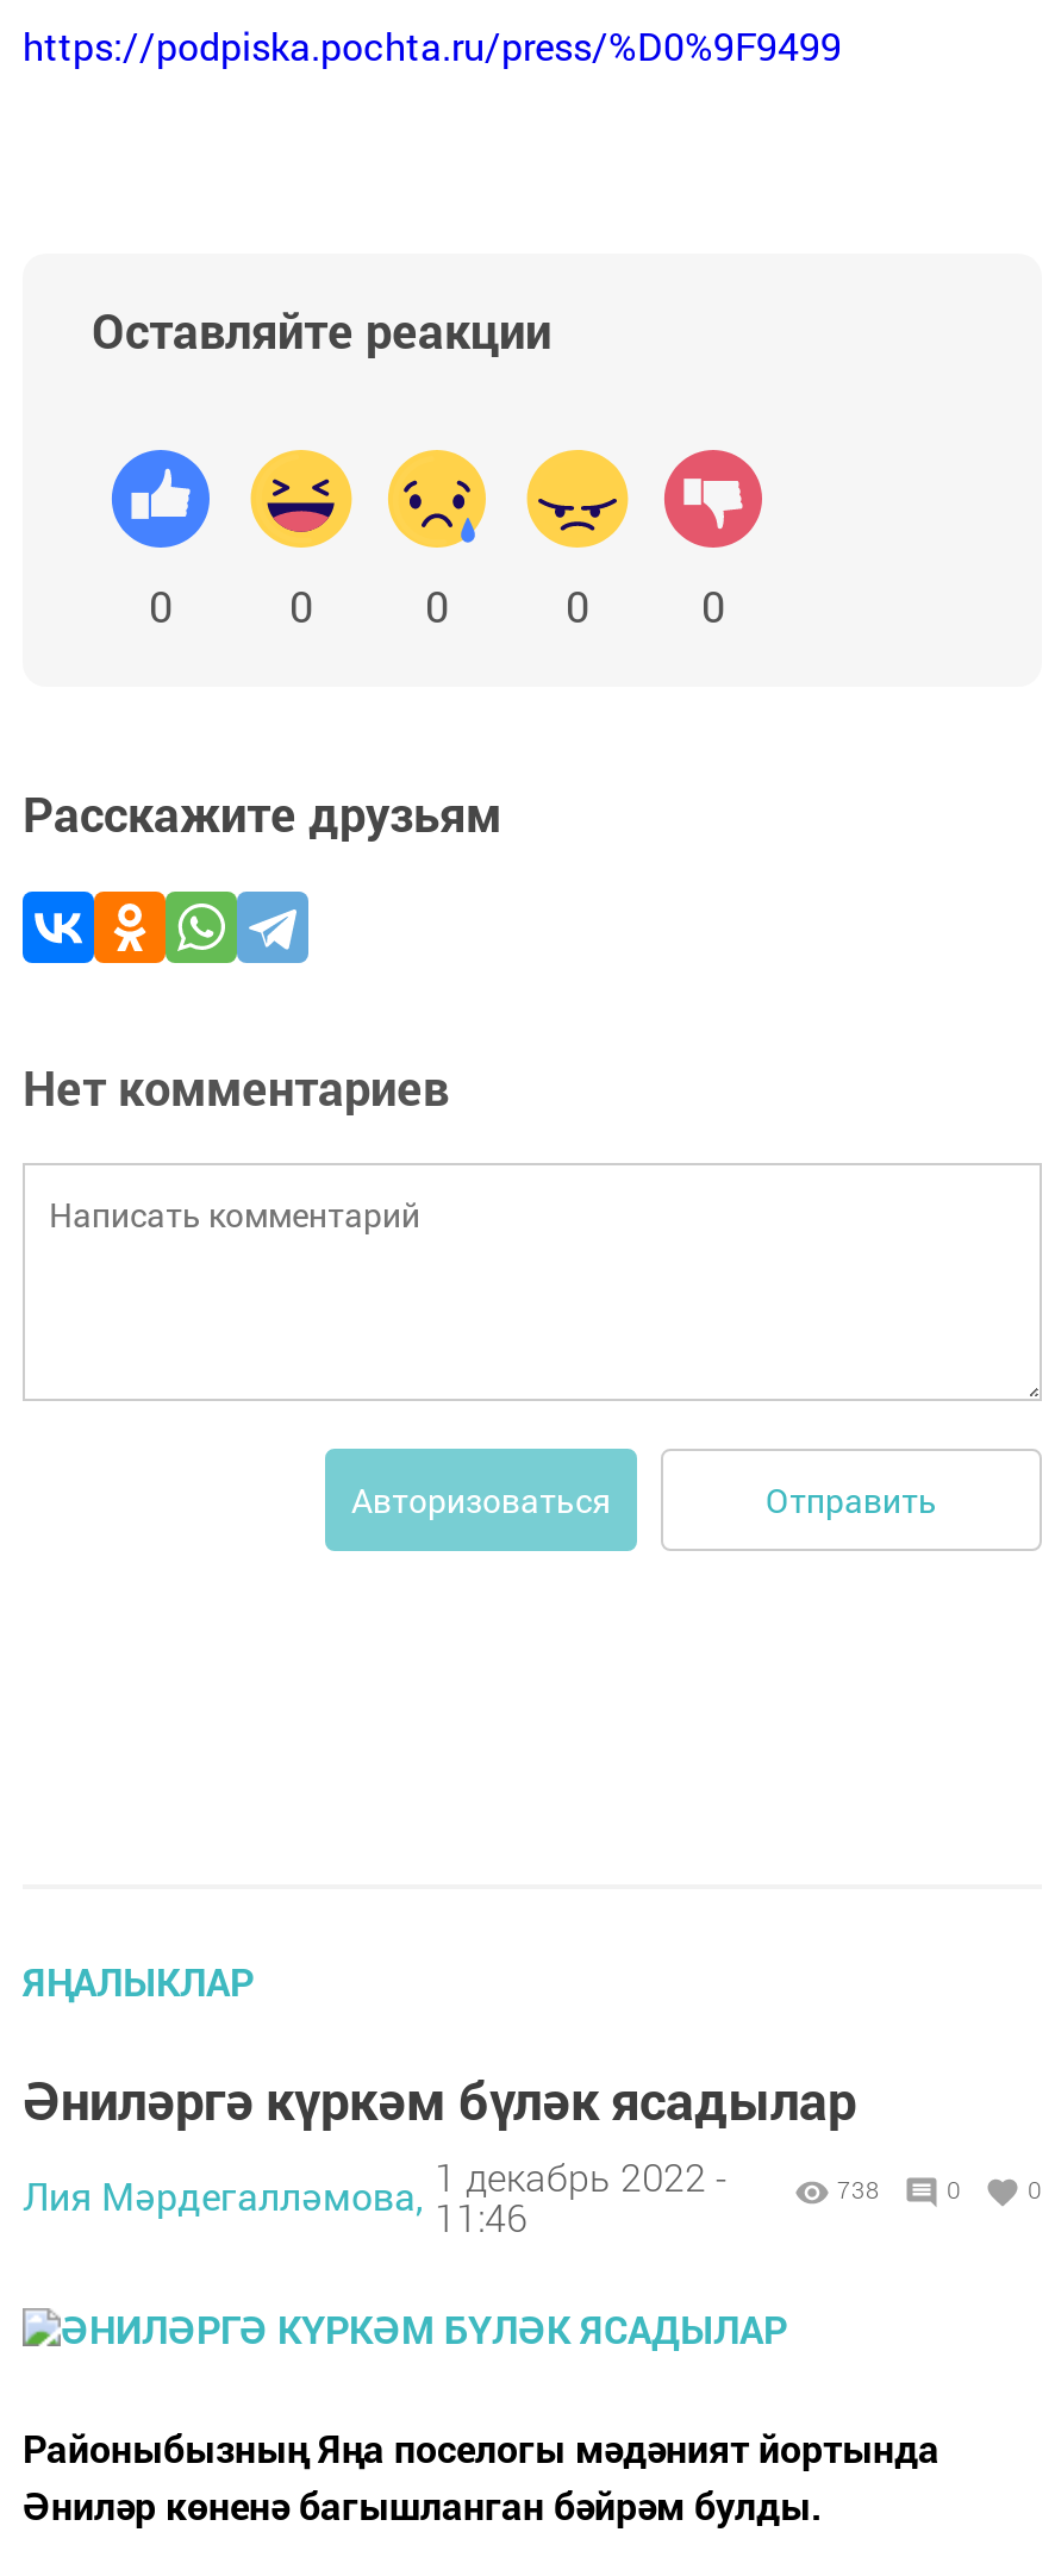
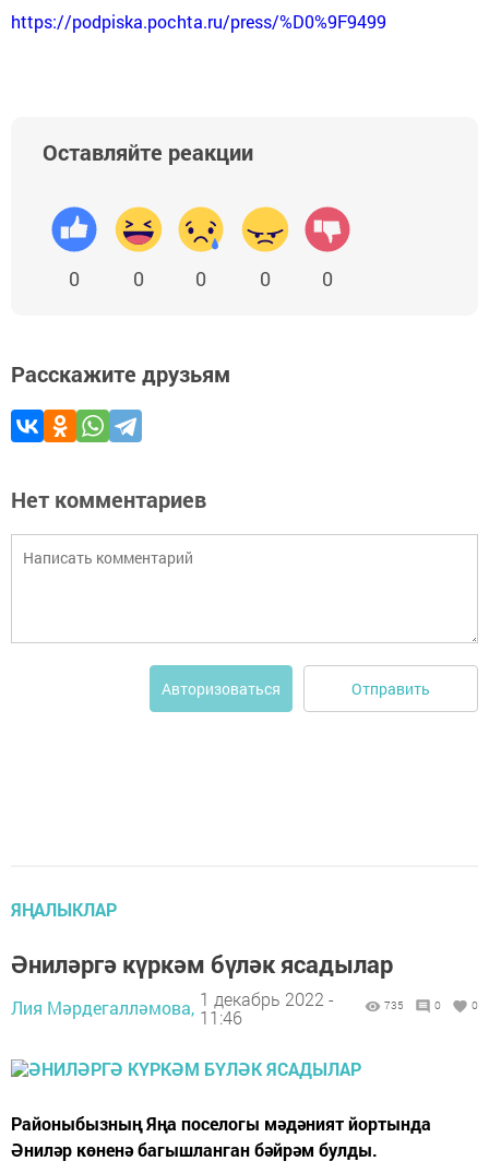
- 738
+ 735
